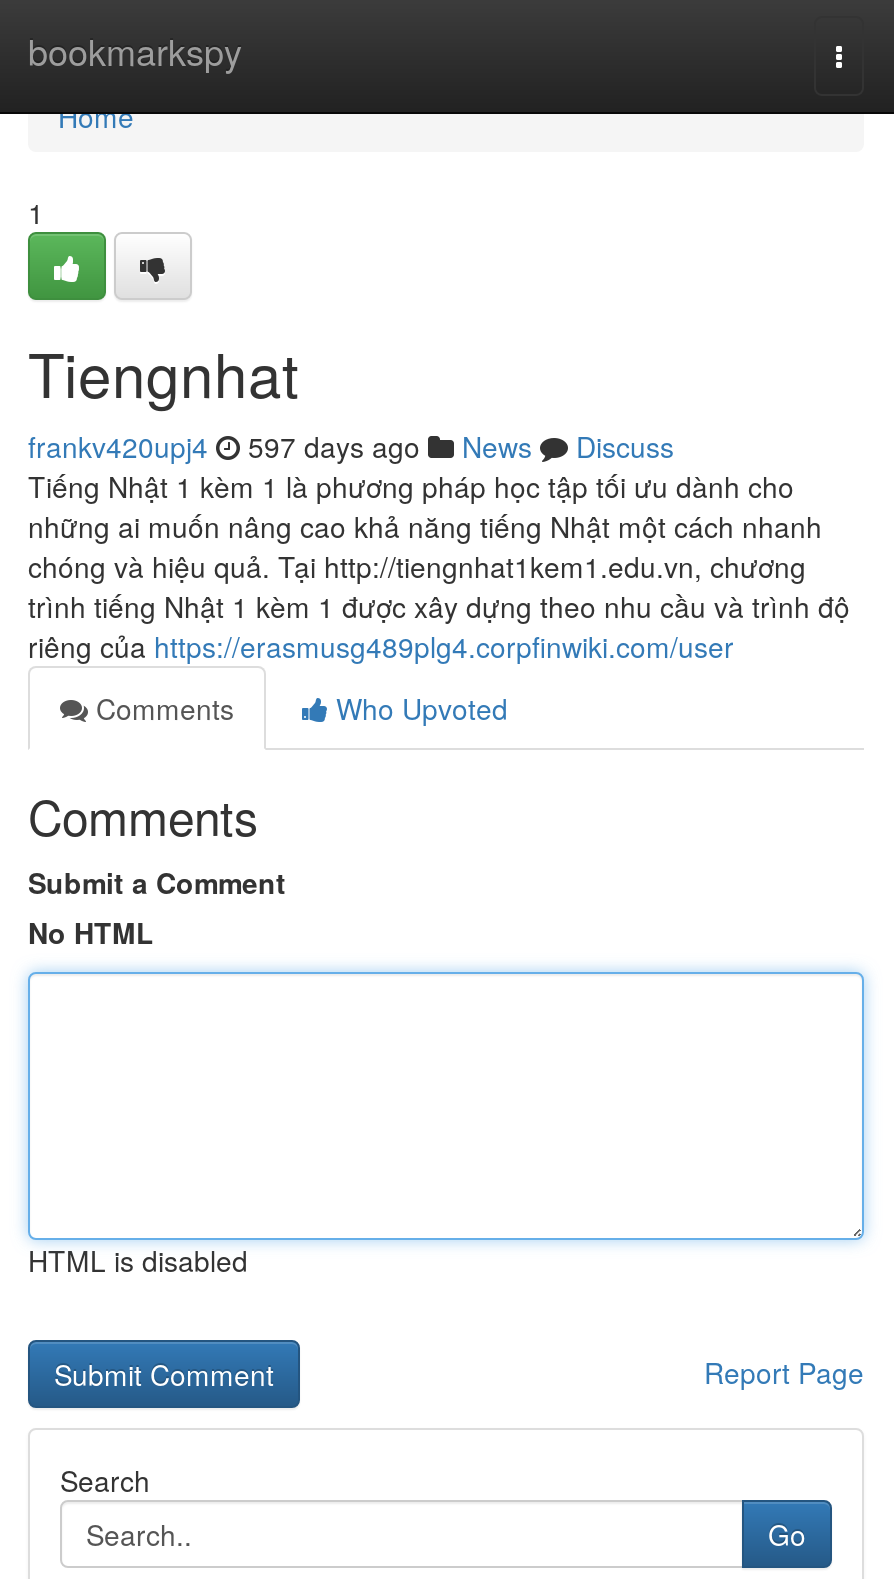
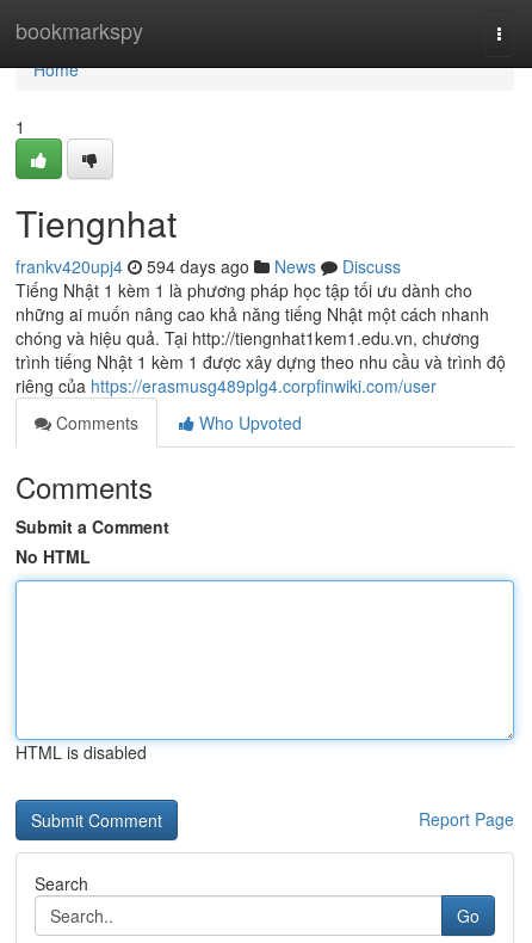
- frankv420upj4 597 days ago News Discuss
+ frankv420upj4 594 days ago News Discuss
